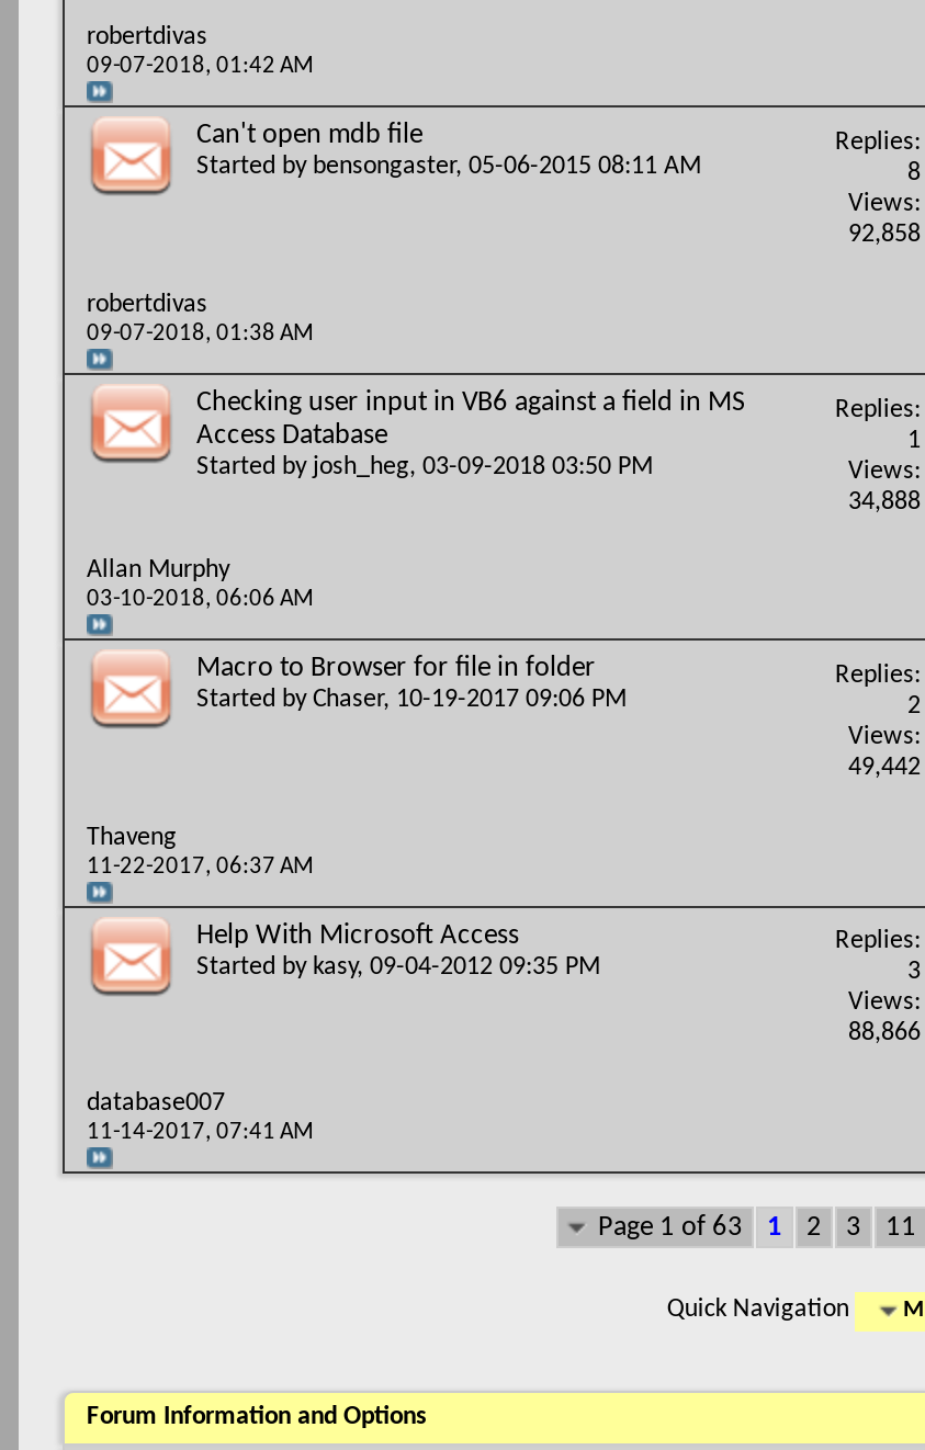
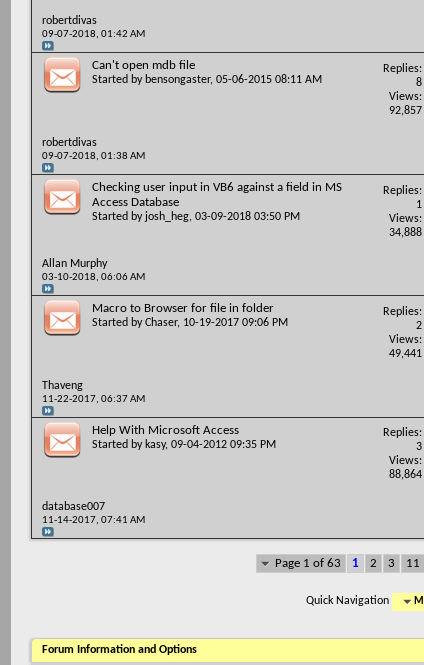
- 92,858
+ 92,857

- 49,442
+ 49,441

- 88,866
+ 88,864
